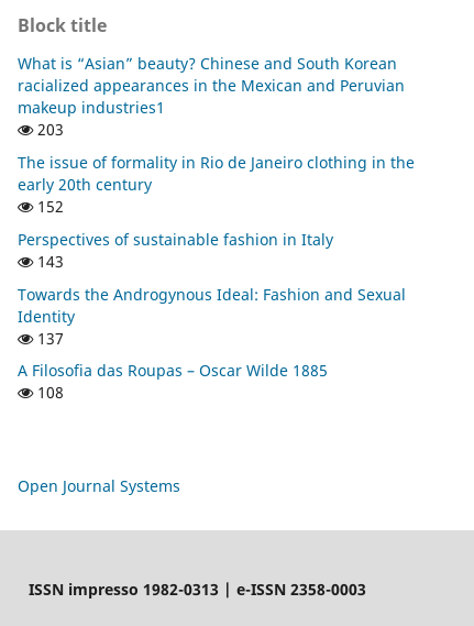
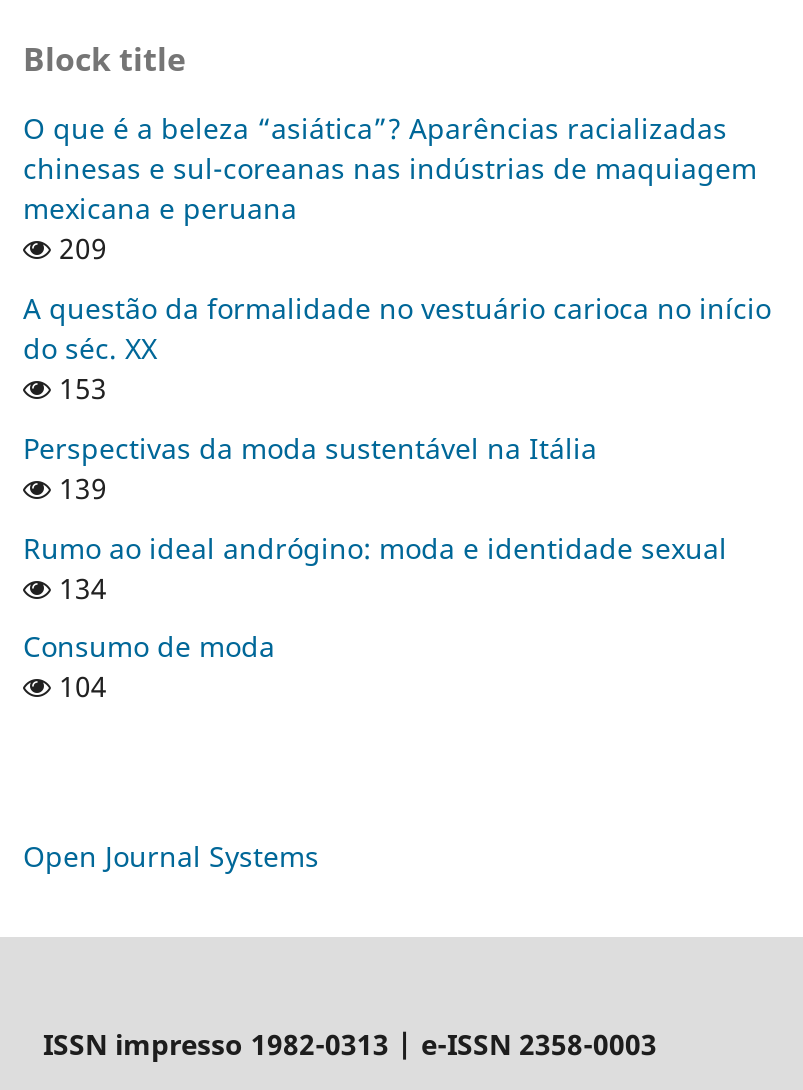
- What is “Asian” beauty? Chinese and South Korean
- racialized appearances in the Mexican and Peruvian
- makeup industries1
- 203
+ O que é a beleza “asiática”? Aparências racializadas
+ chinesas e sul-coreanas nas indústrias de maquiagem
+ mexicana e peruana
+ 209

- The issue of formality in Rio de Janeiro clothing in the
- early 20th century
- 152
+ A questão da formalidade no vestuário carioca no início
+ do séc. XX
+ 153

- Perspectives of sustainable fashion in Italy
- 143
+ Perspectivas da moda sustentável na Itália
+ 139

- Towards the Androgynous Ideal: Fashion and Sexual
- Identity
- 137
+ Rumo ao ideal andrógino: moda e identidade sexual
+ 134

- A Filosofia das Roupas – Oscar Wilde 1885
- 108
+ Consumo de moda
+ 104
